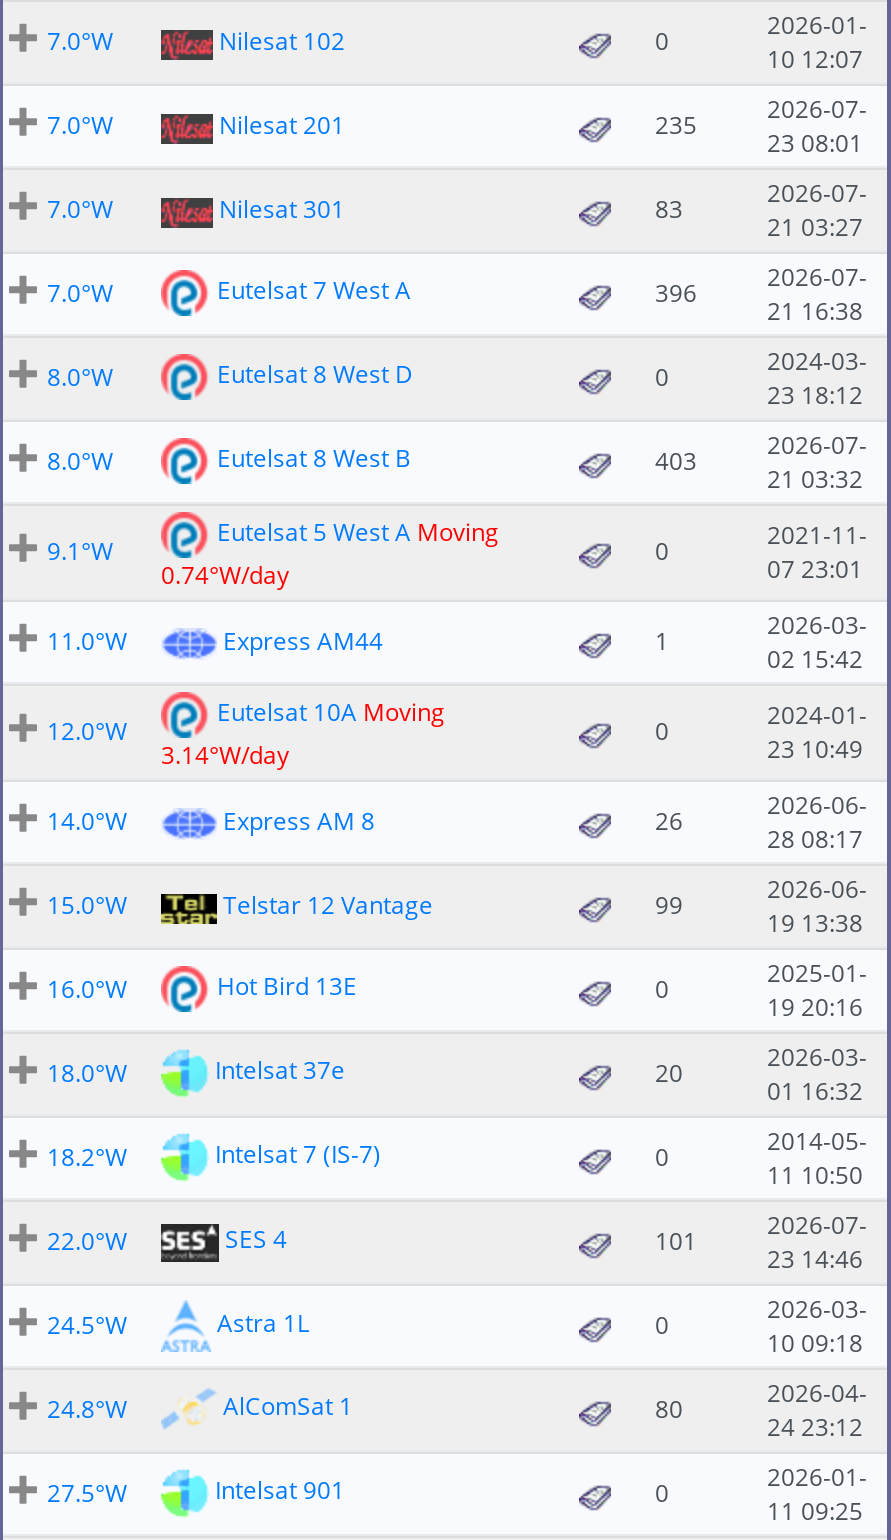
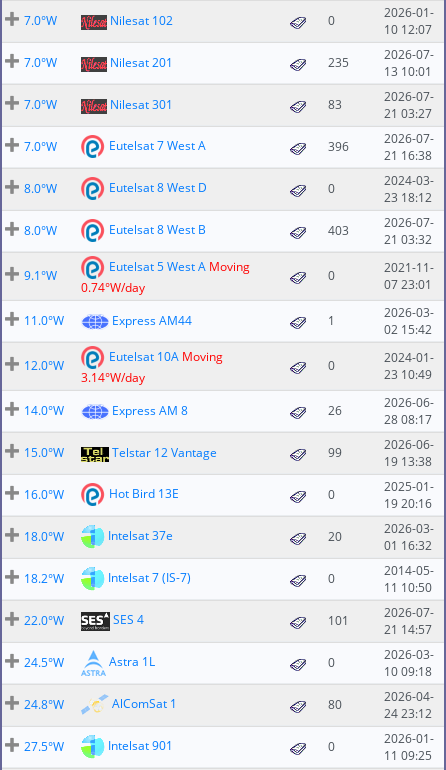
- 23 08:01
+ 13 10:01

- 23 14:46
+ 21 14:57
